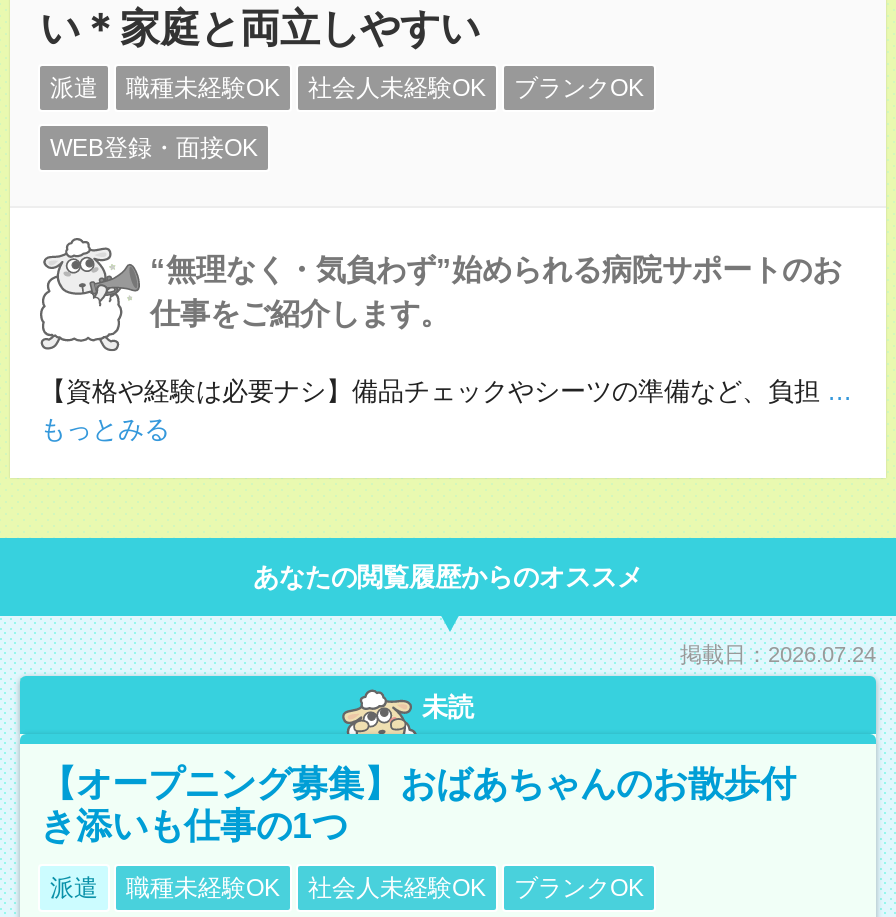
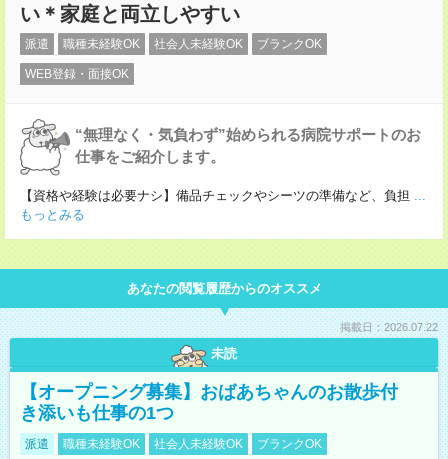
- 掲載日：2026.07.24
+ 掲載日：2026.07.22
